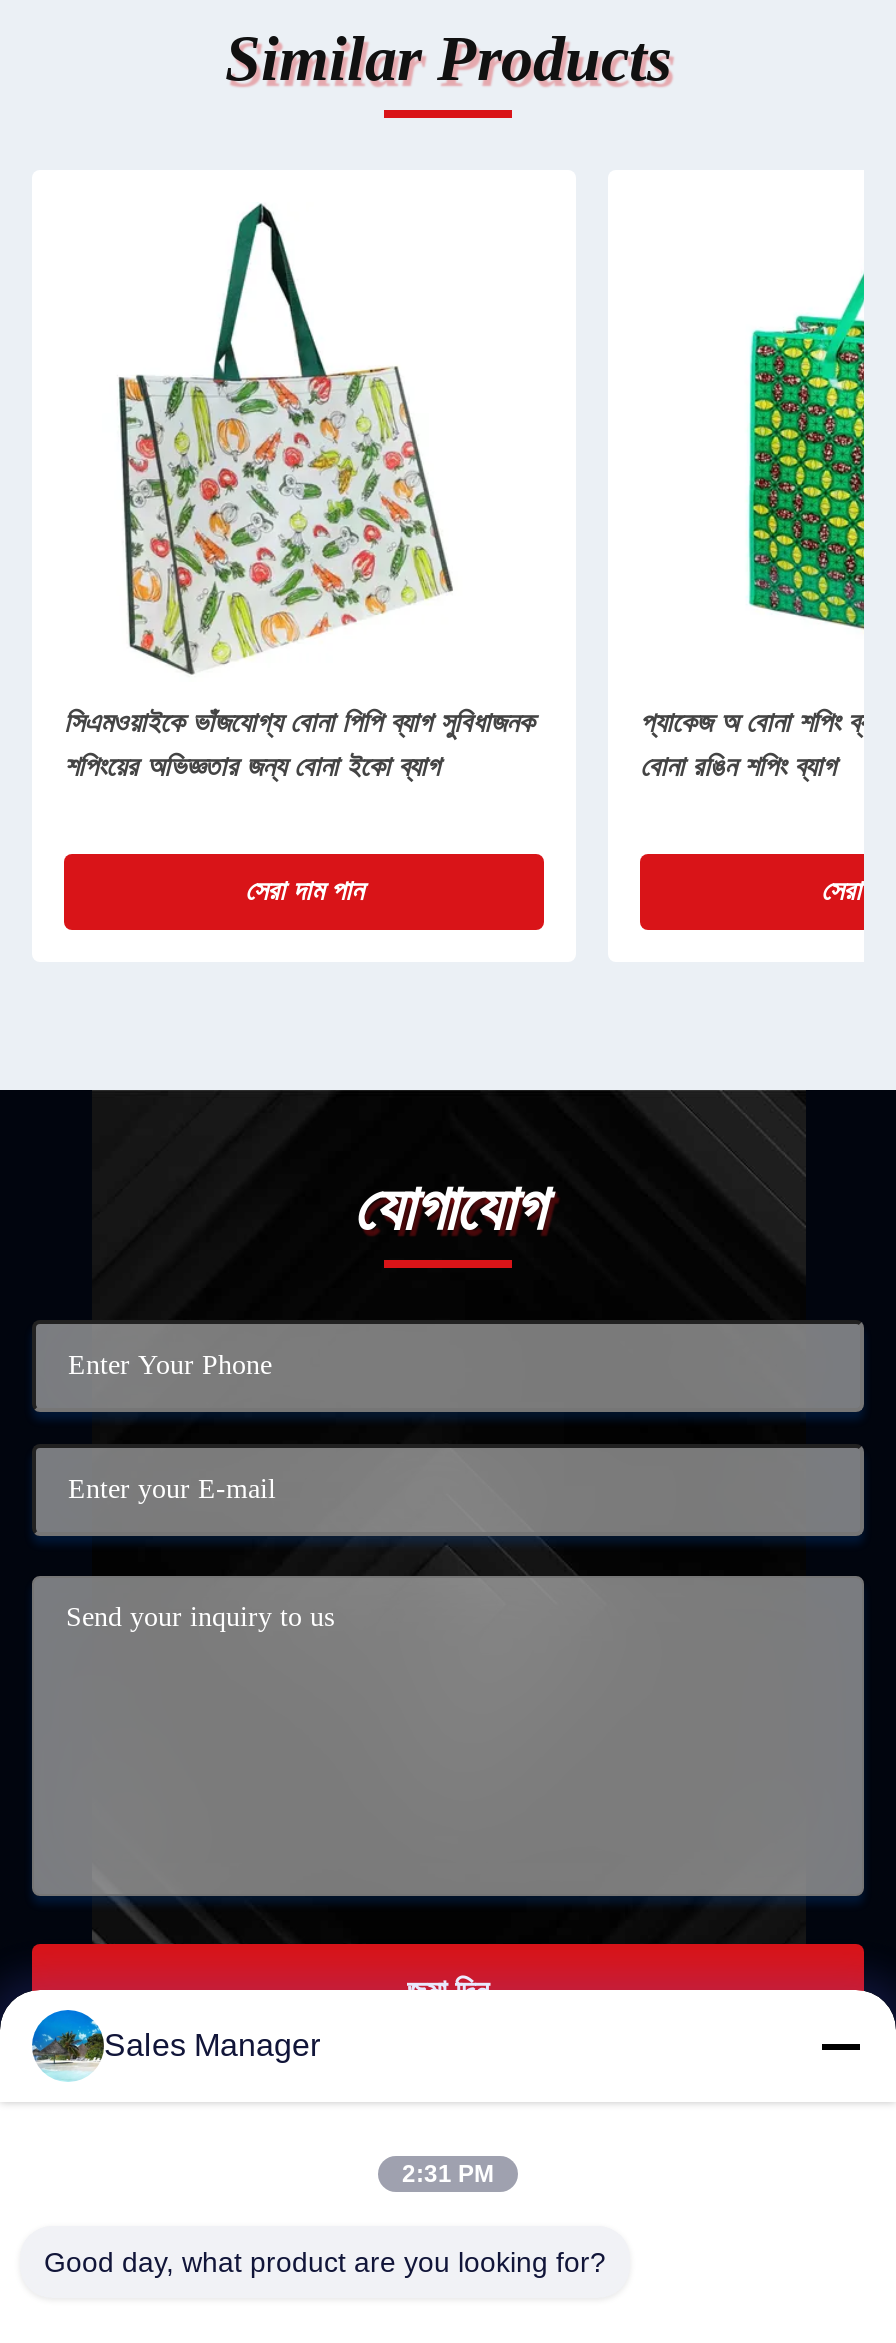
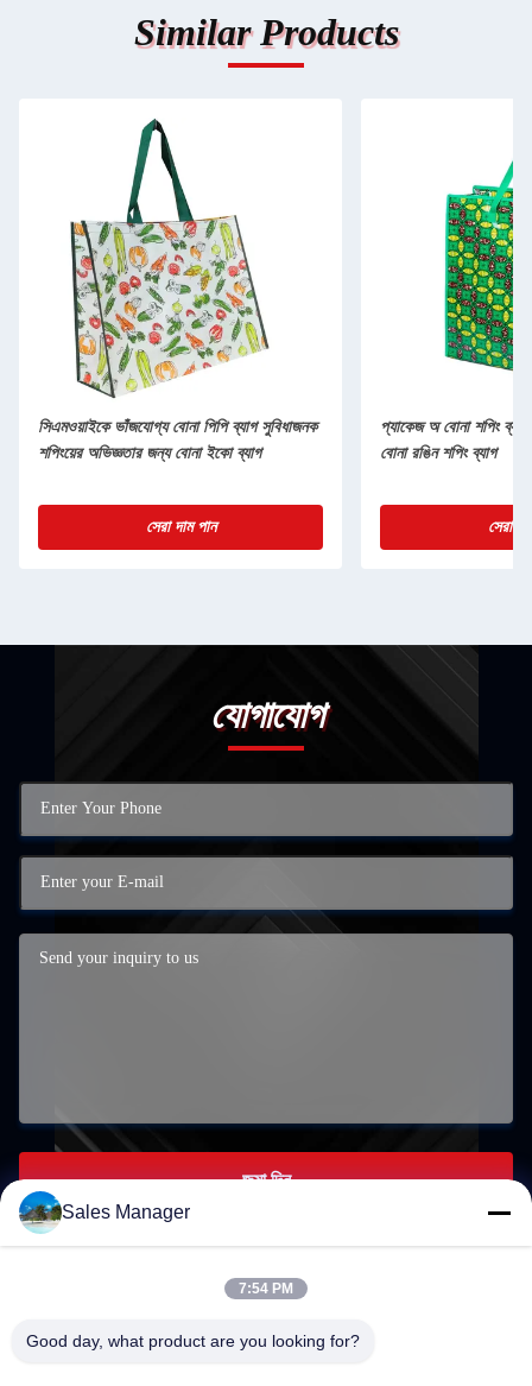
- 2:31 PM
+ 7:54 PM
